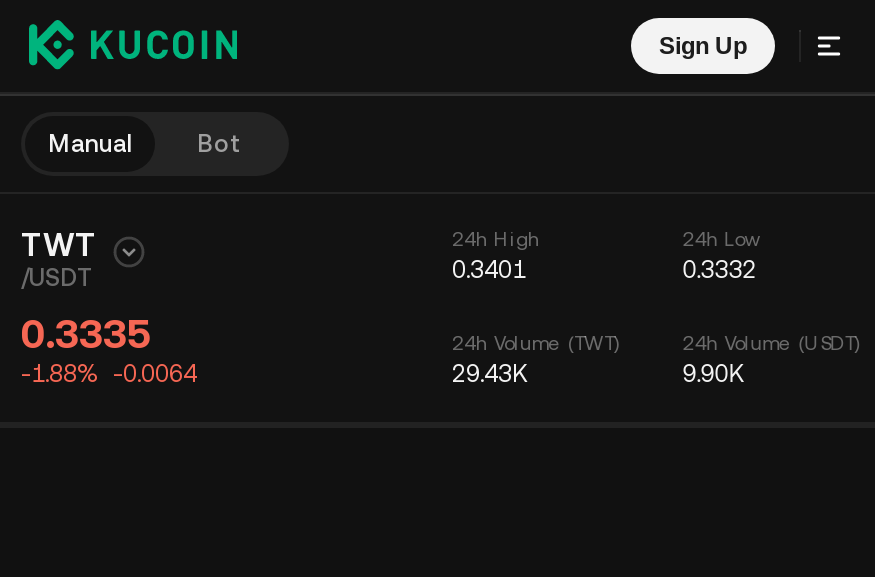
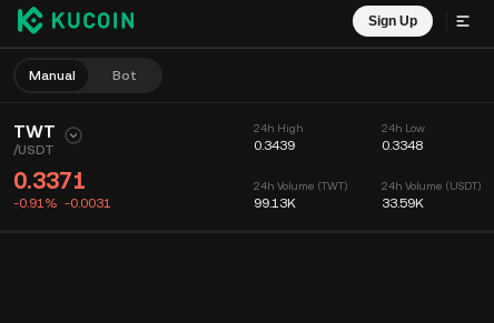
- 0.3401
+ 0.3439

- 0.3332
+ 0.3348

- 0.3335
+ 0.3371

- -1.88% -0.0064
+ -0.91% -0.0031

- 29.43K
+ 99.13K

- 9.90K
+ 33.59K
